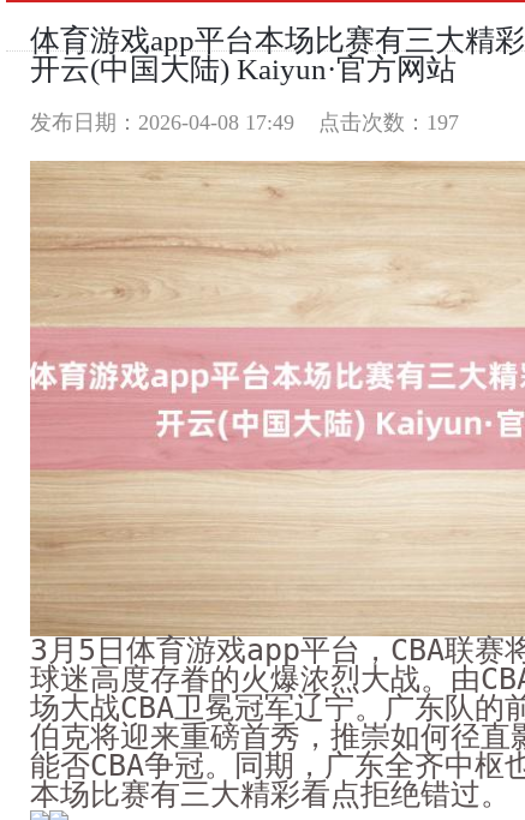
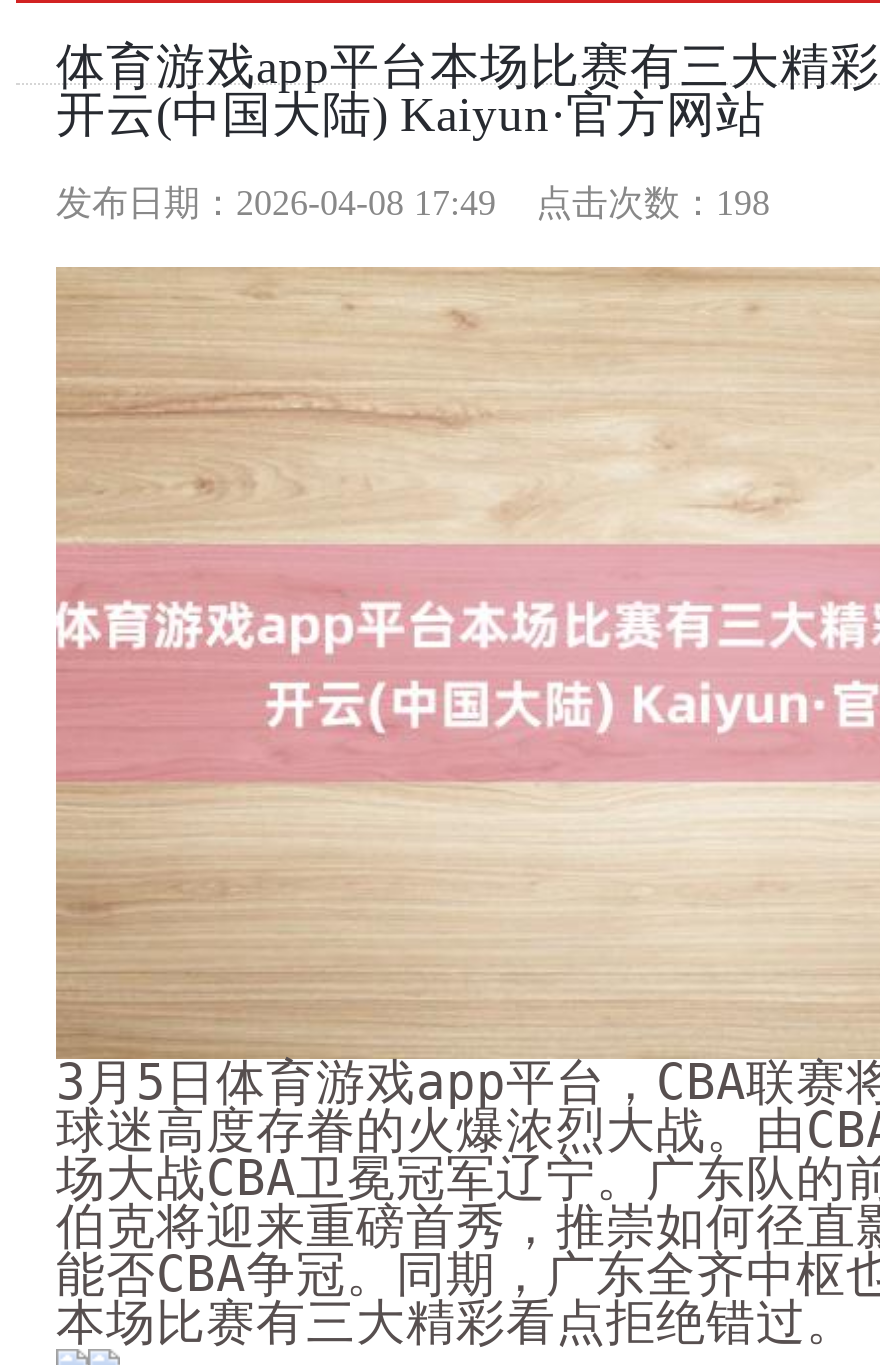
- 发布日期：2026-04-08 17:49 点击次数：197
+ 发布日期：2026-04-08 17:49 点击次数：198
